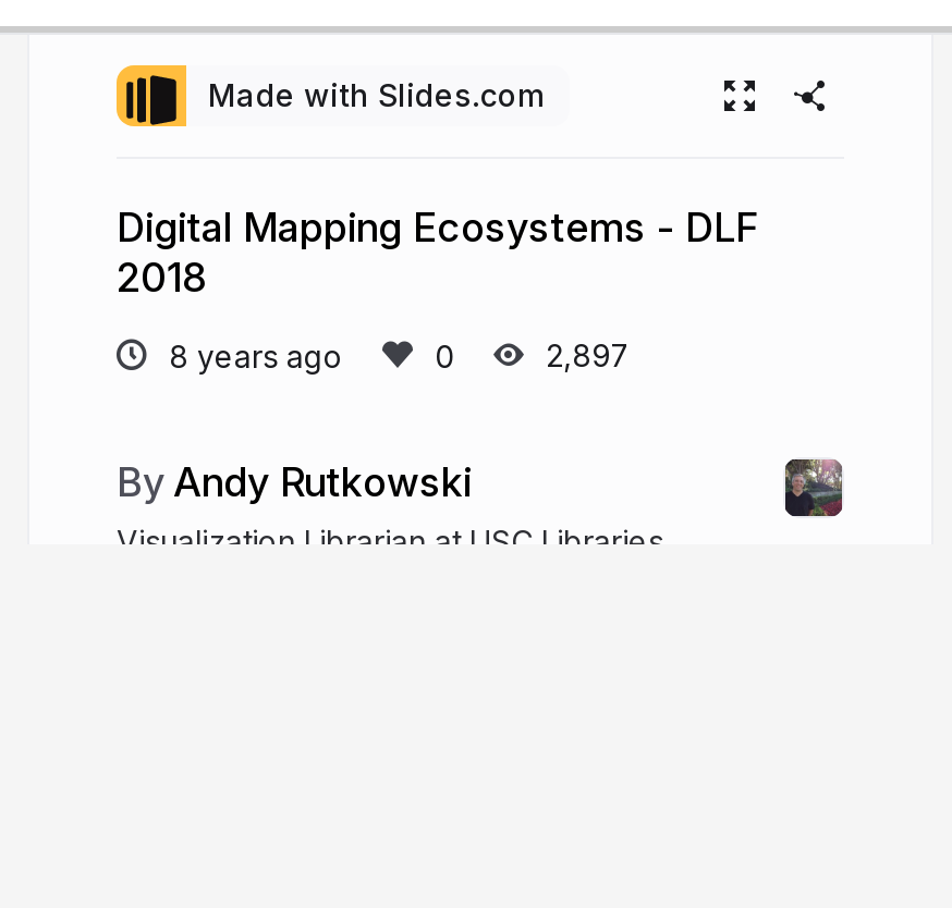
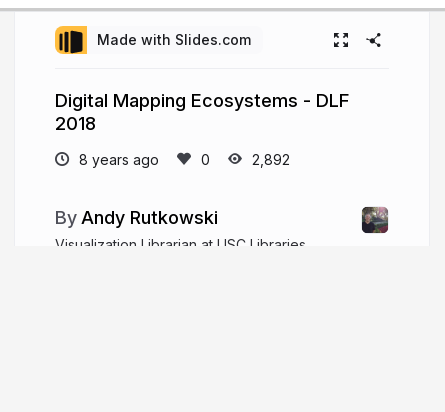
- 2,897
+ 2,892
